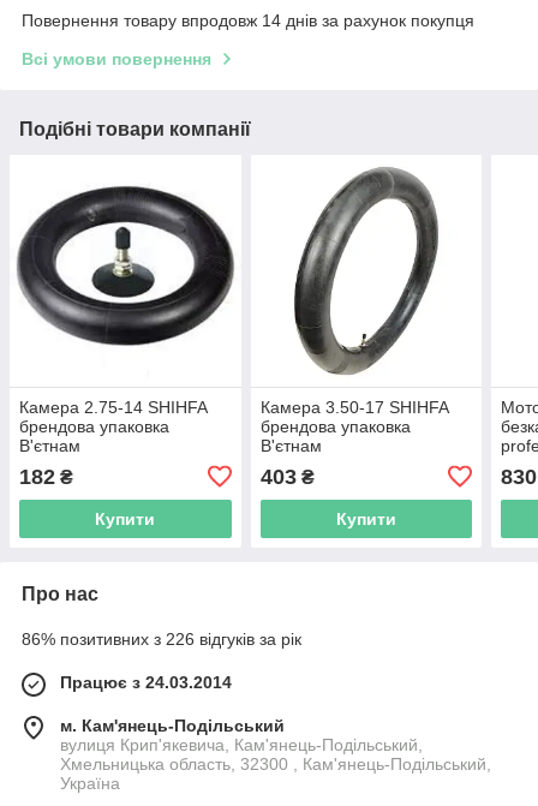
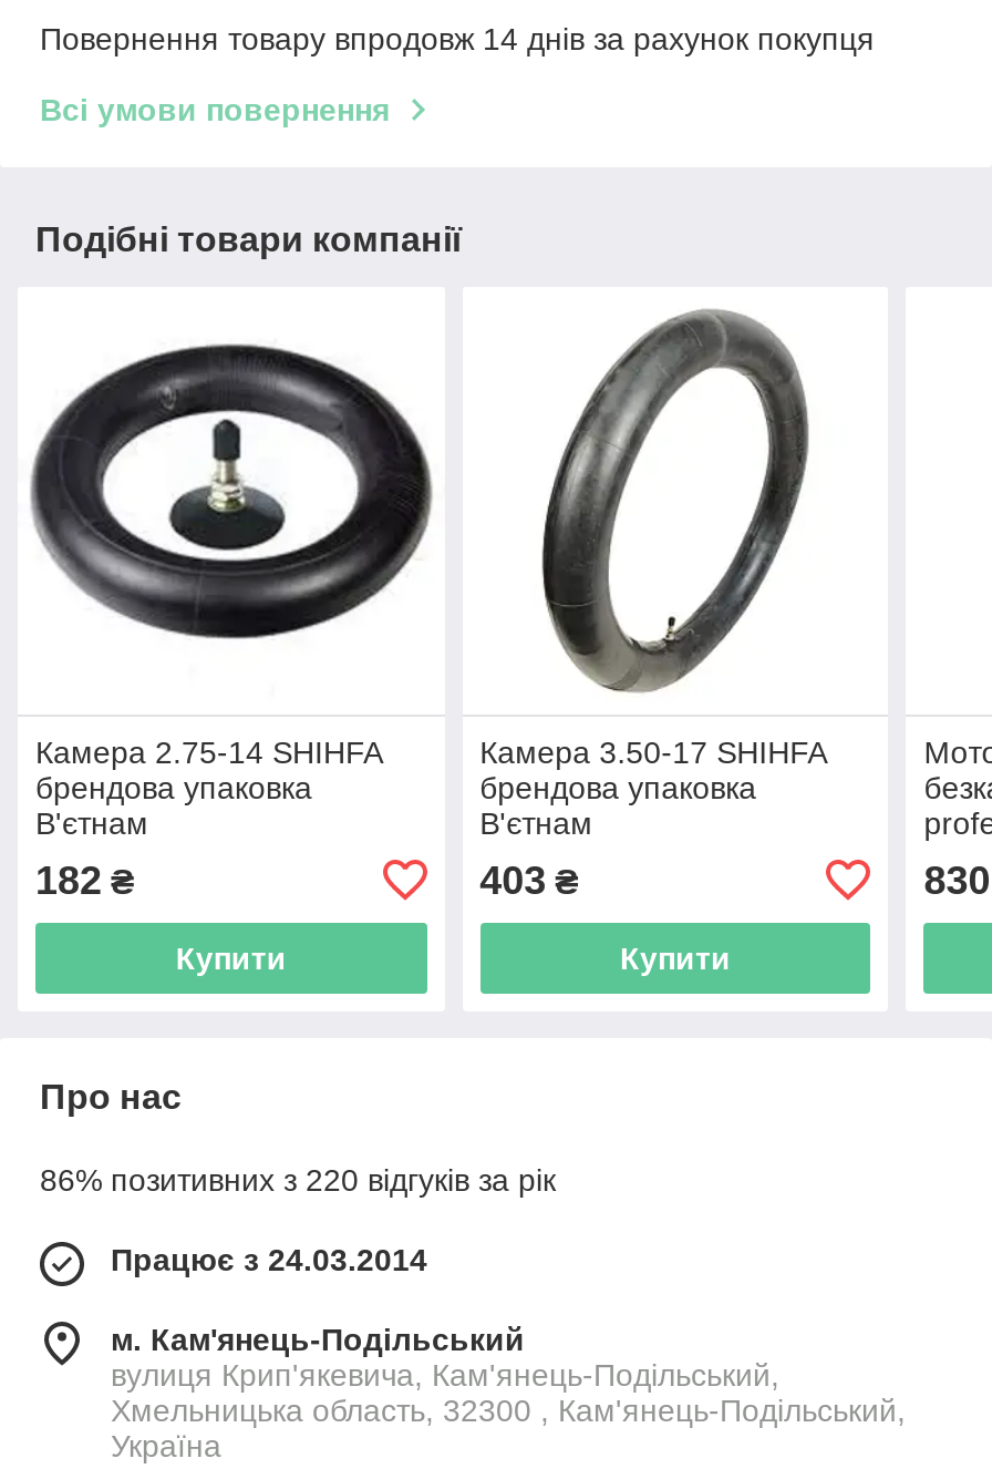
- 86% позитивних з 226 відгуків за рік
+ 86% позитивних з 220 відгуків за рік
